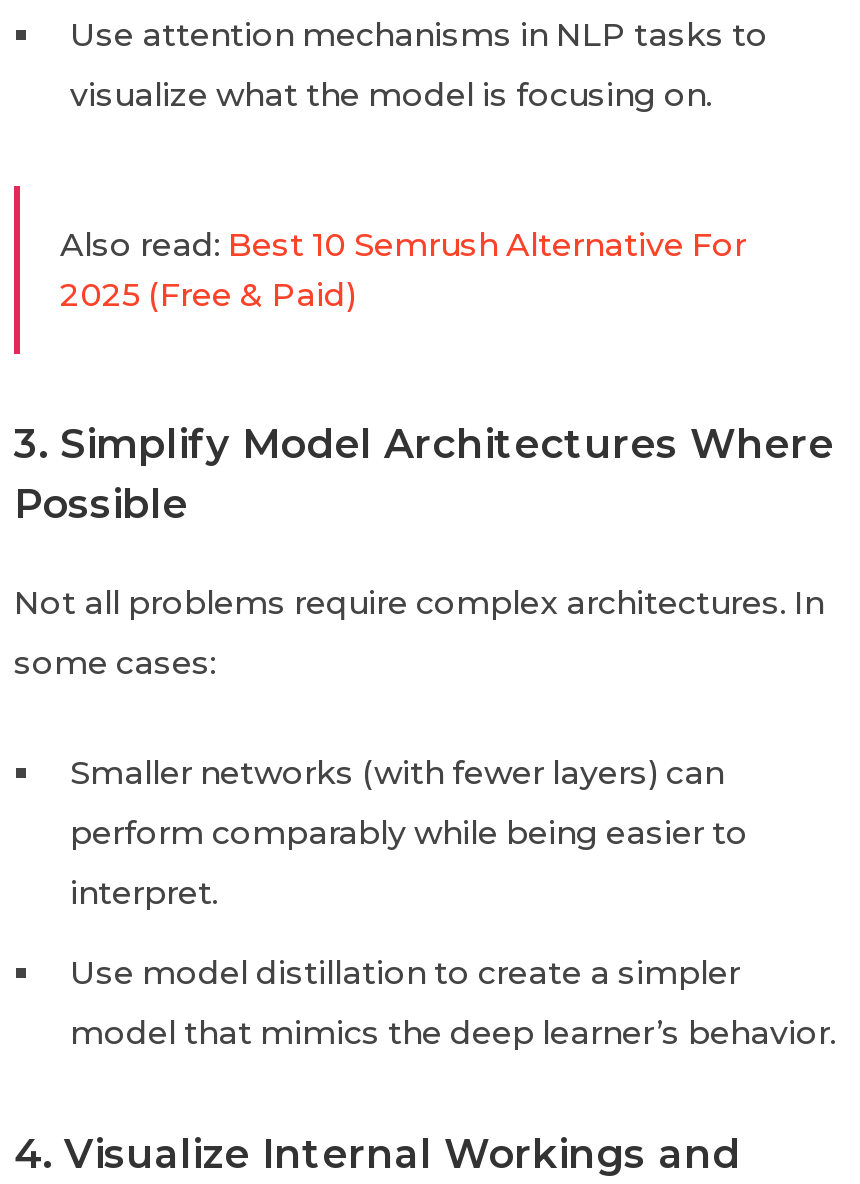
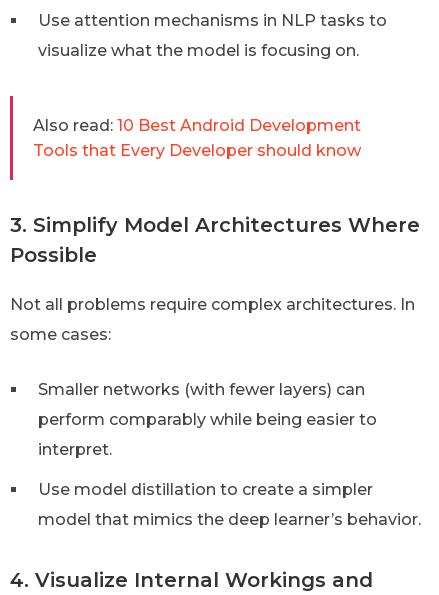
- Also read: Best 10 Semrush Alternative For
- 2025 (Free & Paid)
+ Also read: 10 Best Android Development
+ Tools that Every Developer should know
